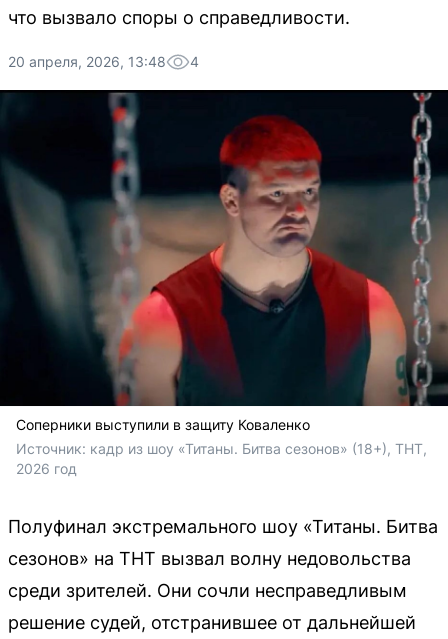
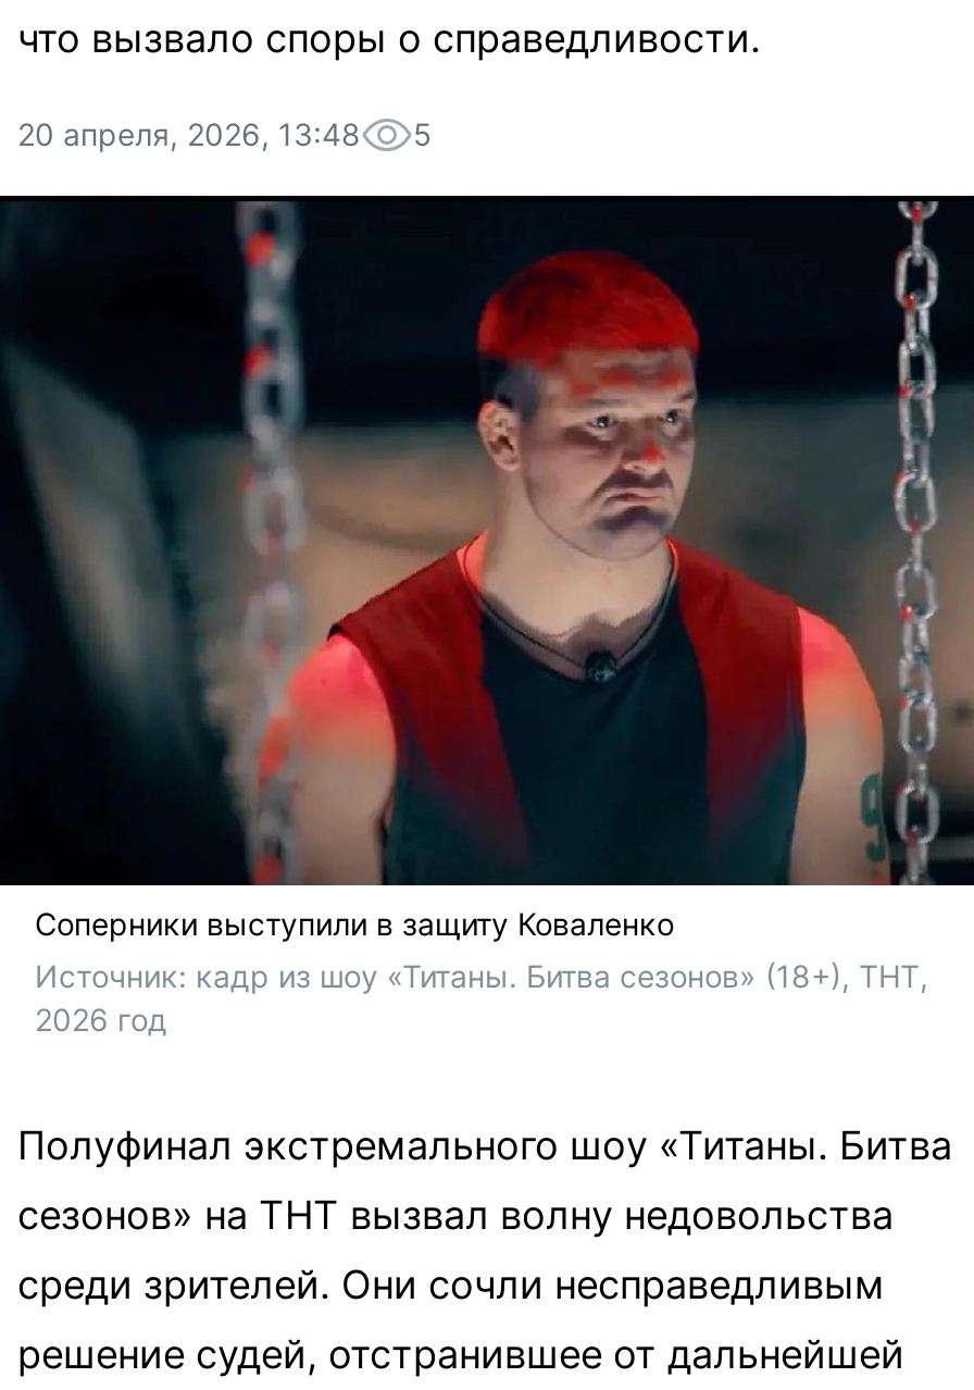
- 20 апреля, 2026, 13:48 4
+ 20 апреля, 2026, 13:48 5
